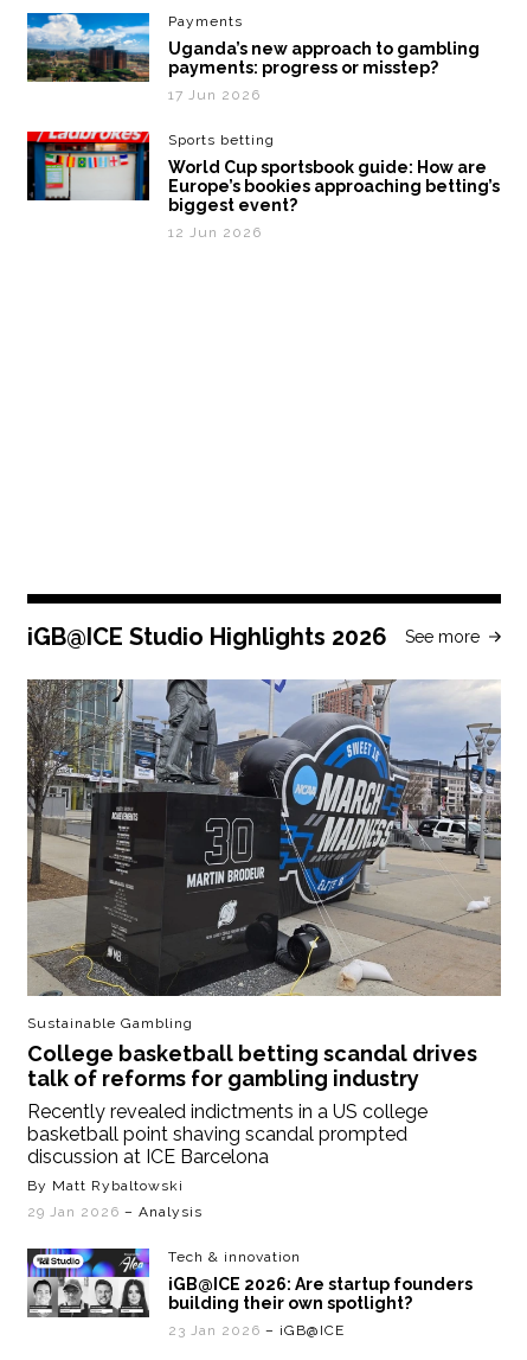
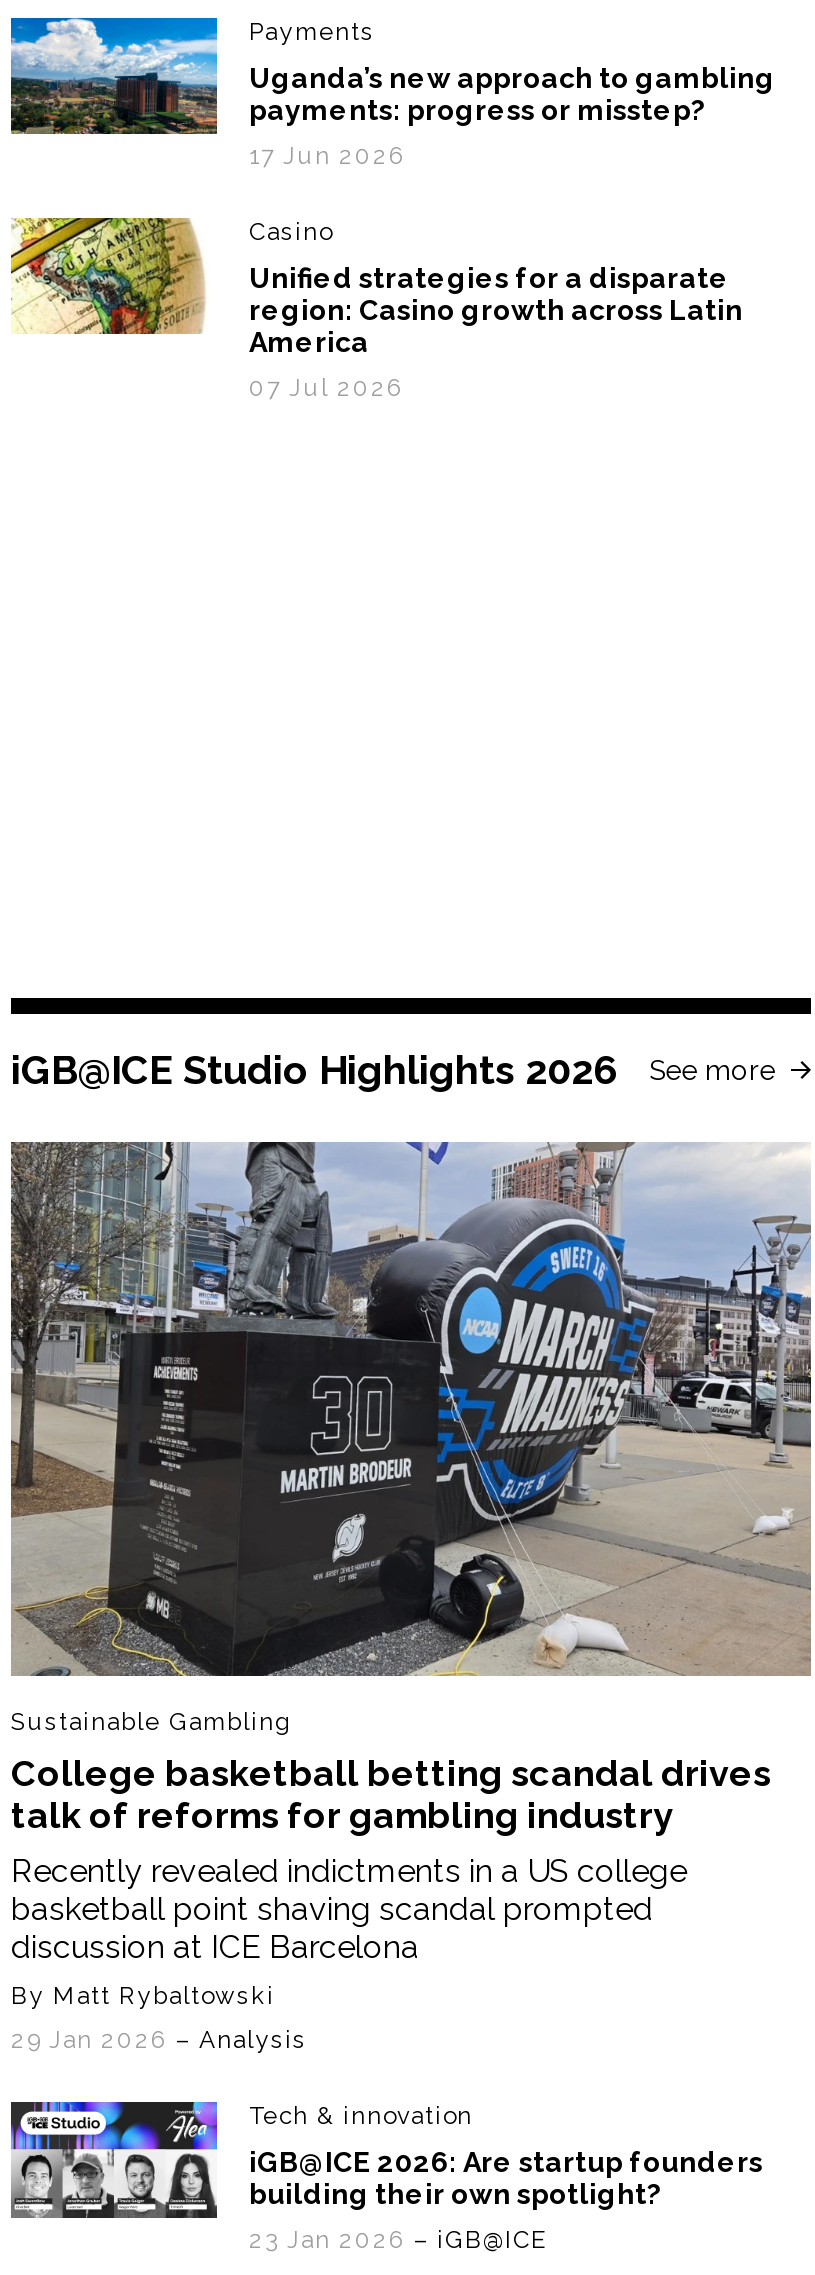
- [image]
- Sports betting
+ [image]
+ Casino

- World Cup sportsbook guide: How are
- Europe’s bookies approaching betting’s
- biggest event?
+ Unified strategies for a disparate
+ region: Casino growth across Latin
+ America

- 12 Jun 2026
+ 07 Jul 2026
